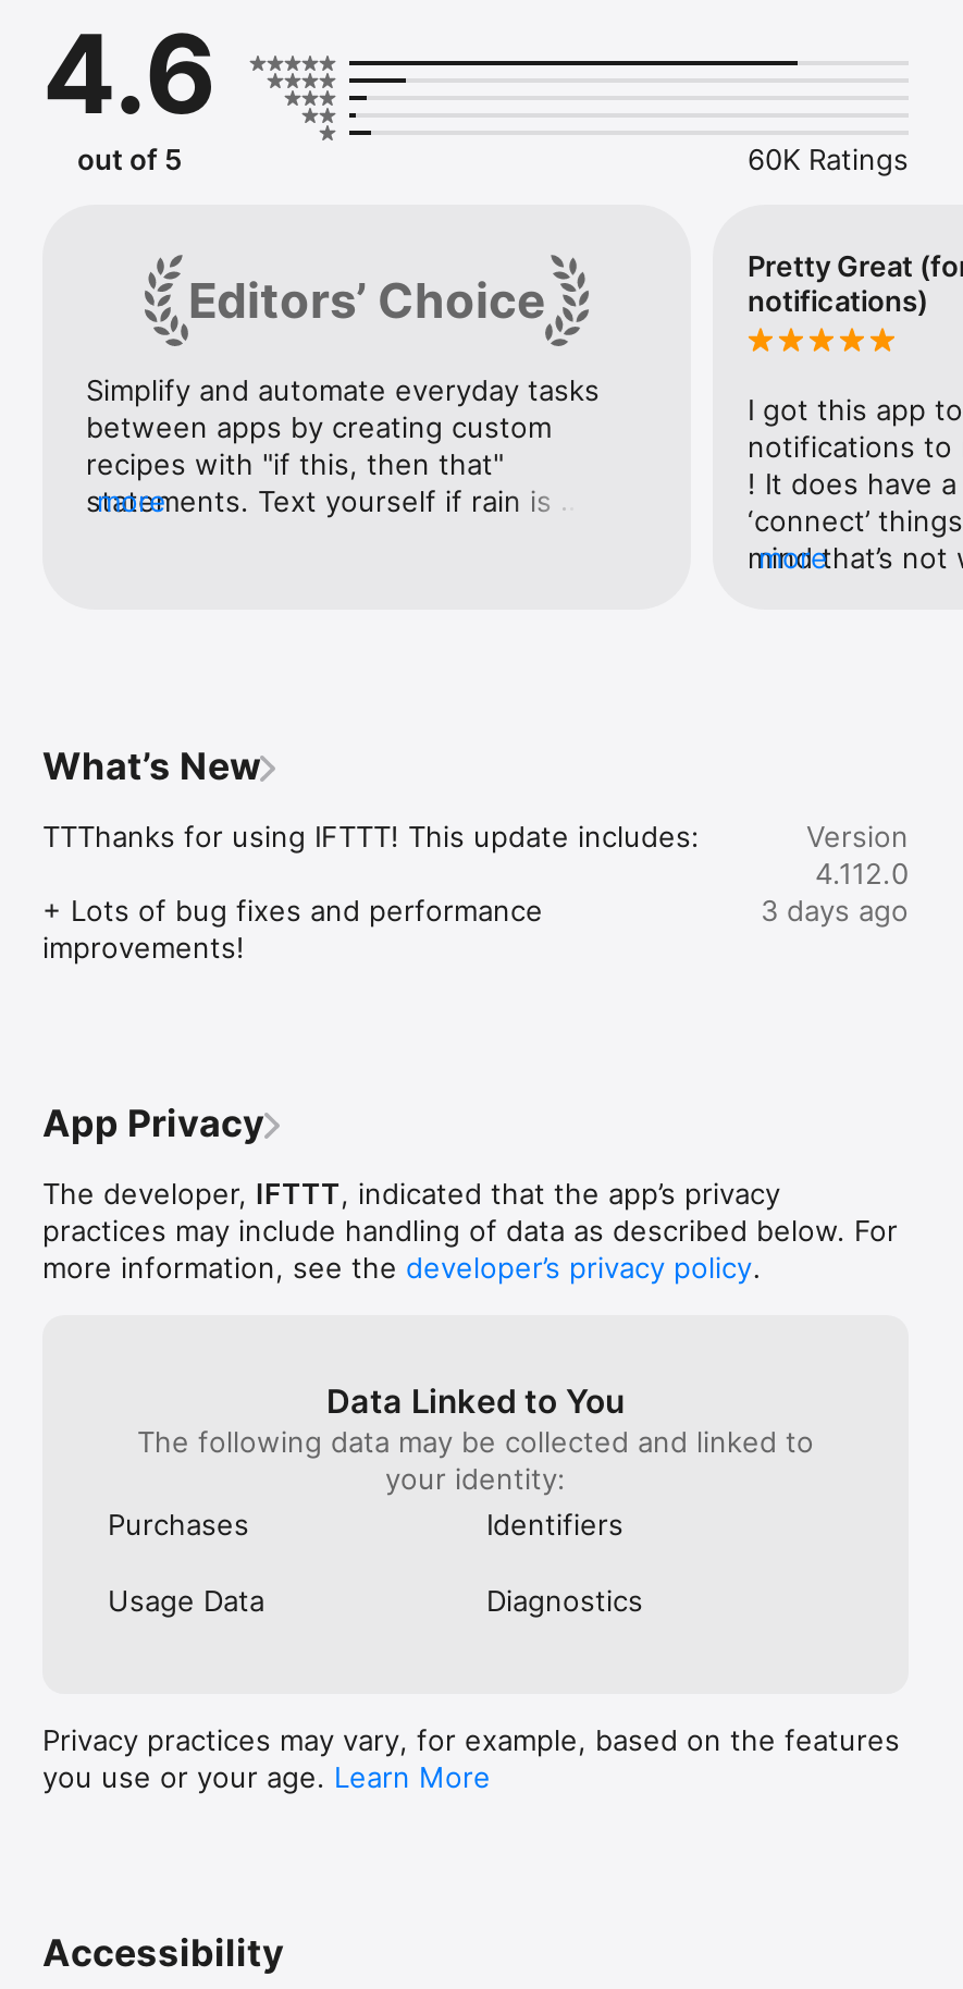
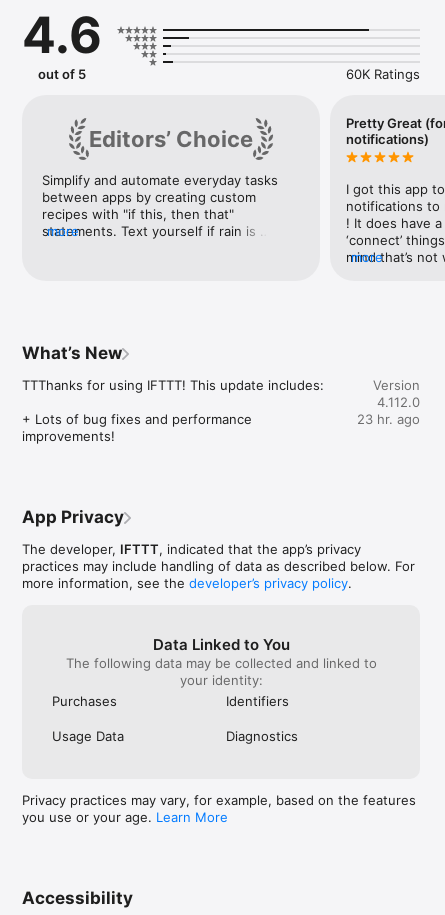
- 3 days ago
+ 23 hr. ago
